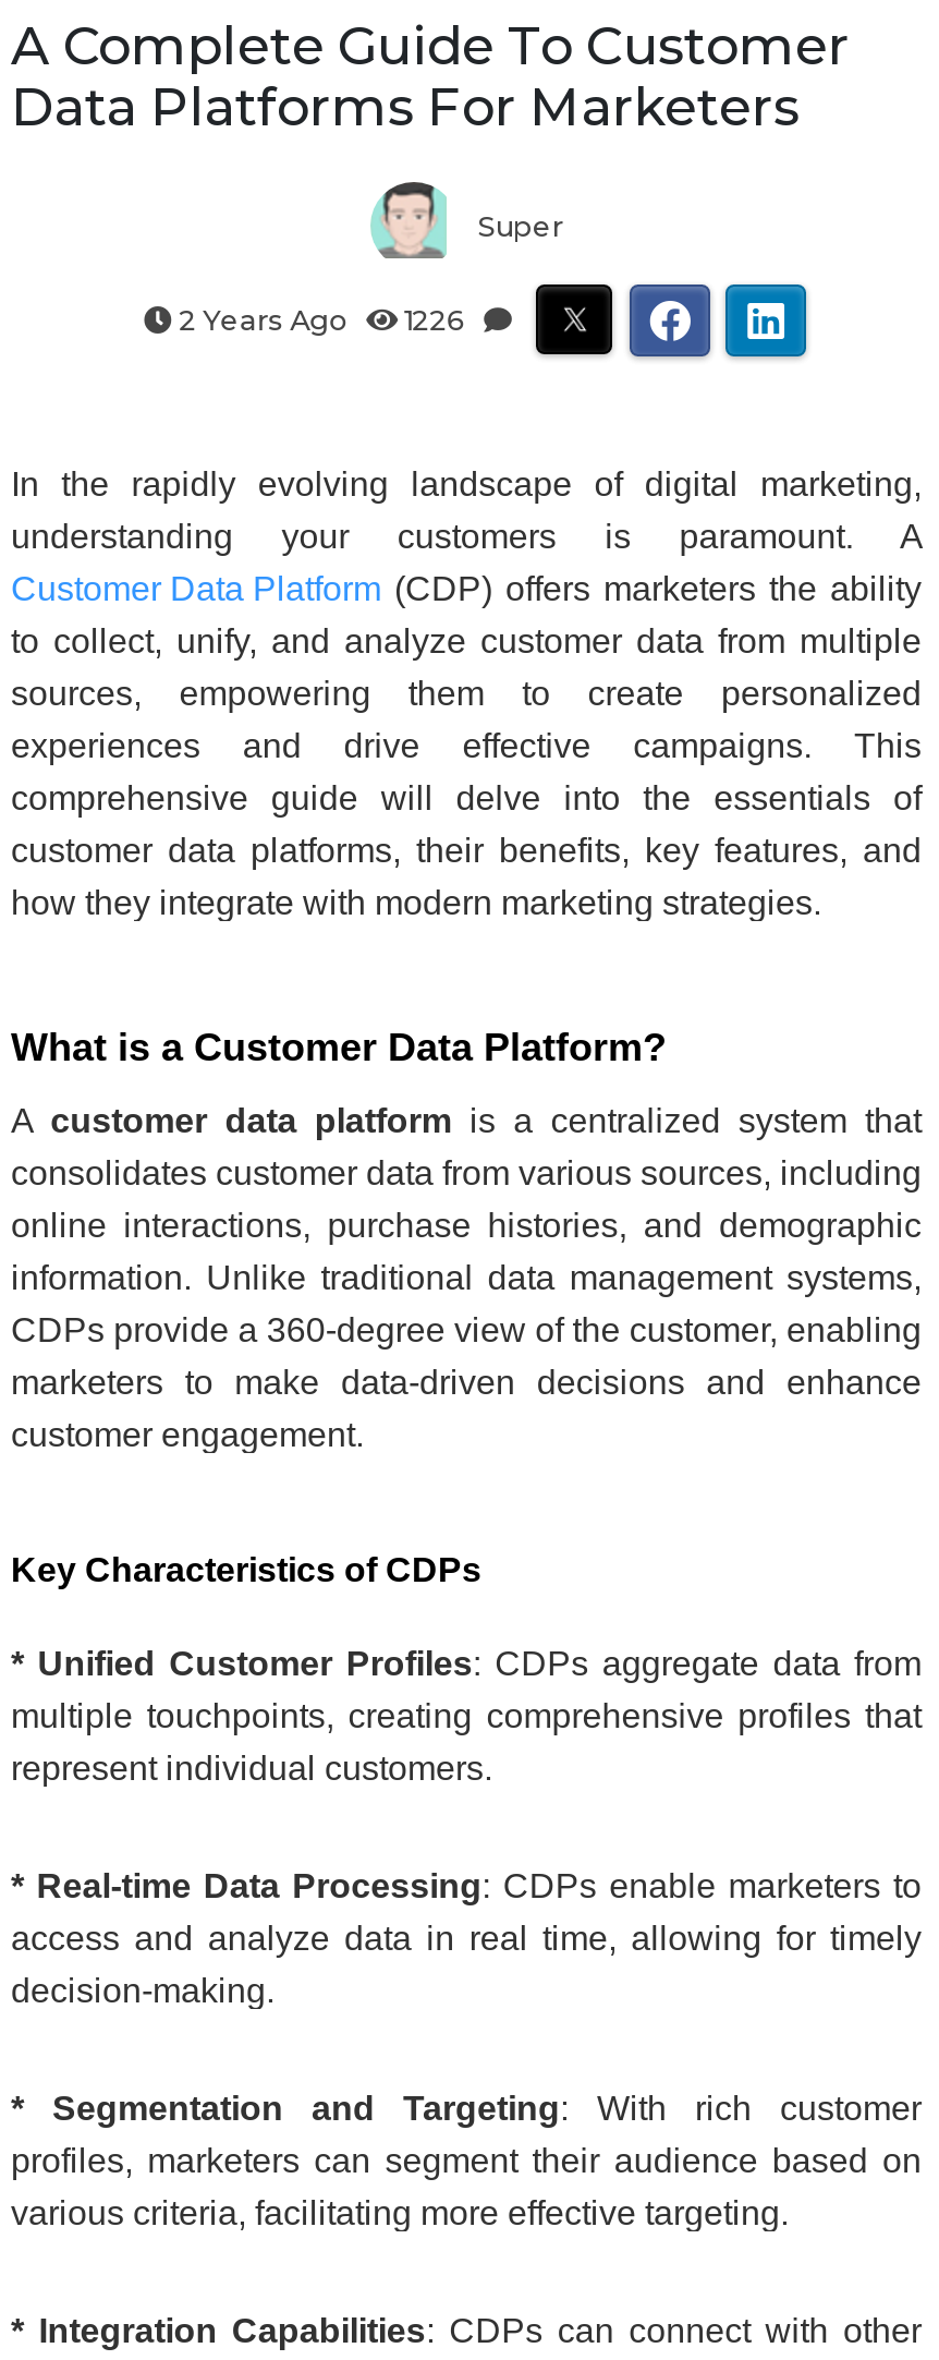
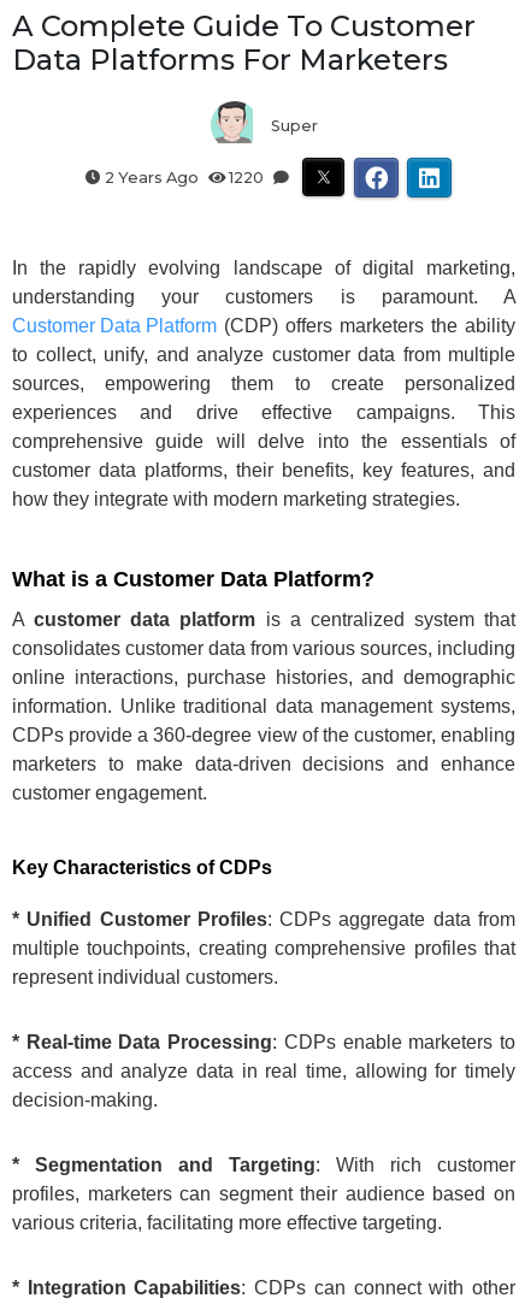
- 2 Years Ago 1226
+ 2 Years Ago 1220
